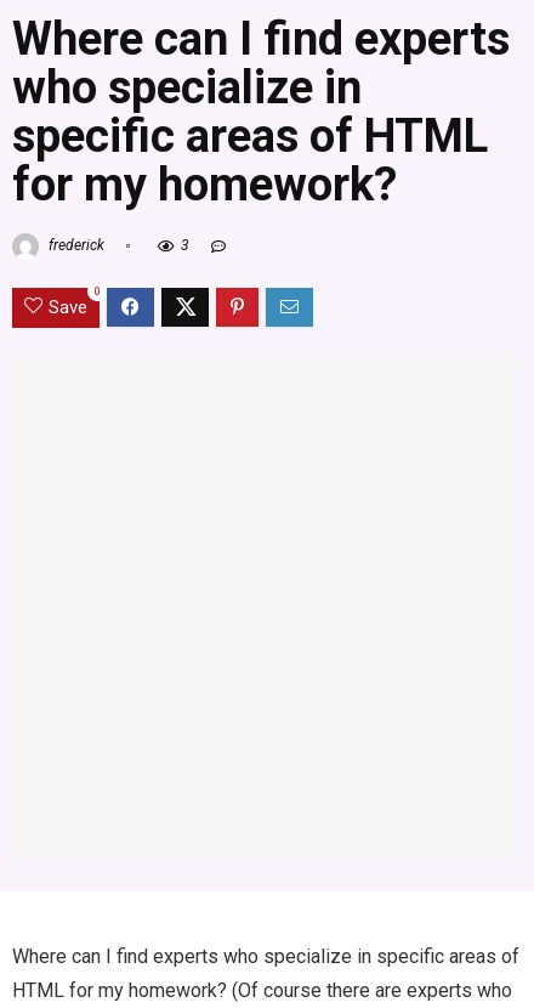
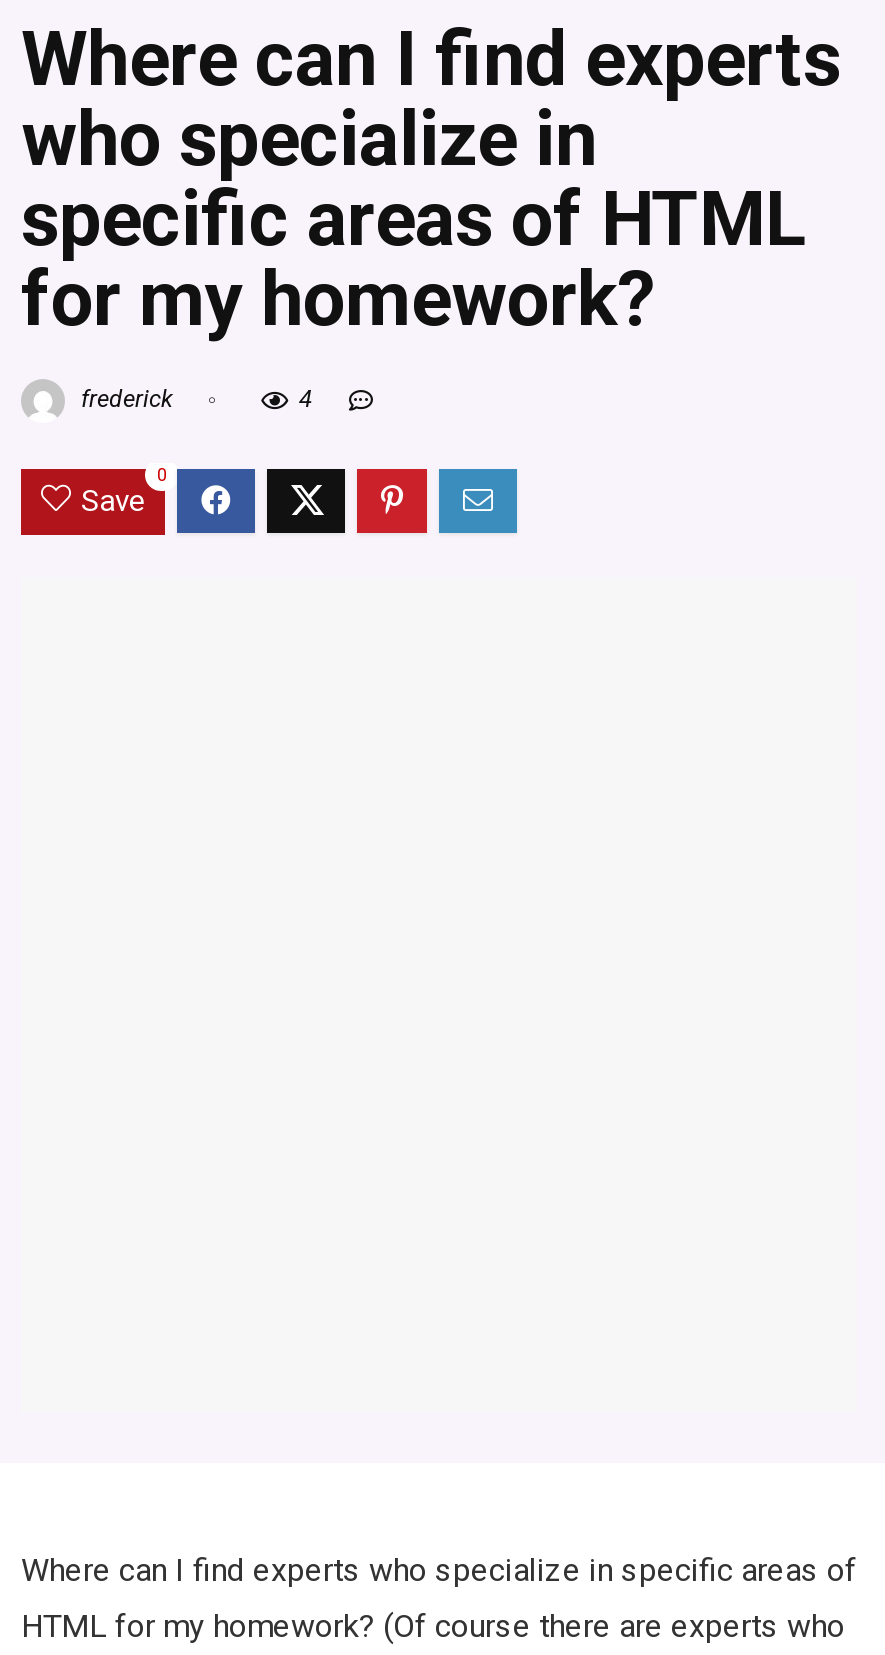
- 3
+ 4
